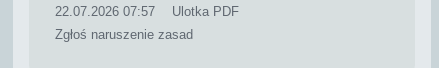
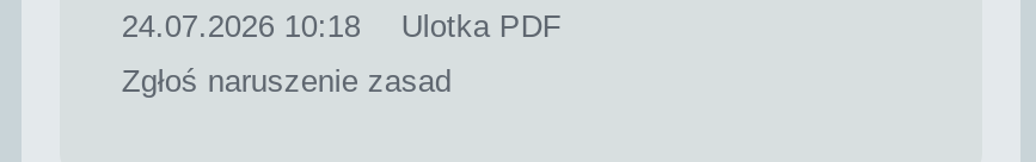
- 22.07.2026 07:57 Ulotka PDF
+ 24.07.2026 10:18 Ulotka PDF
